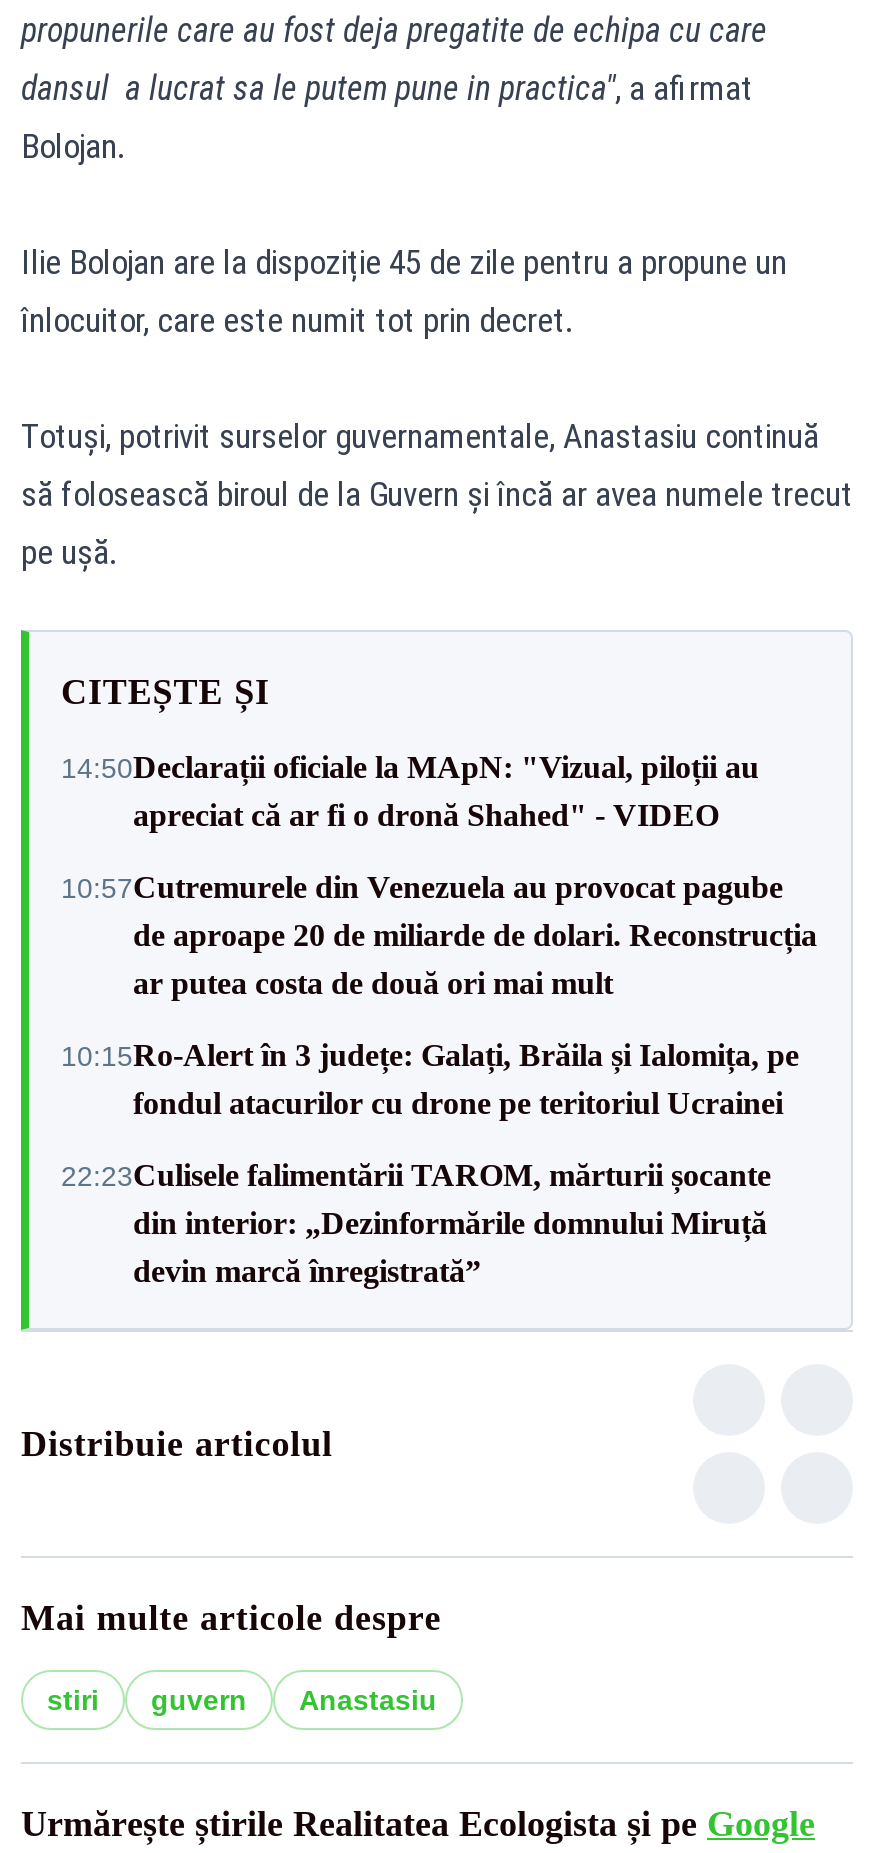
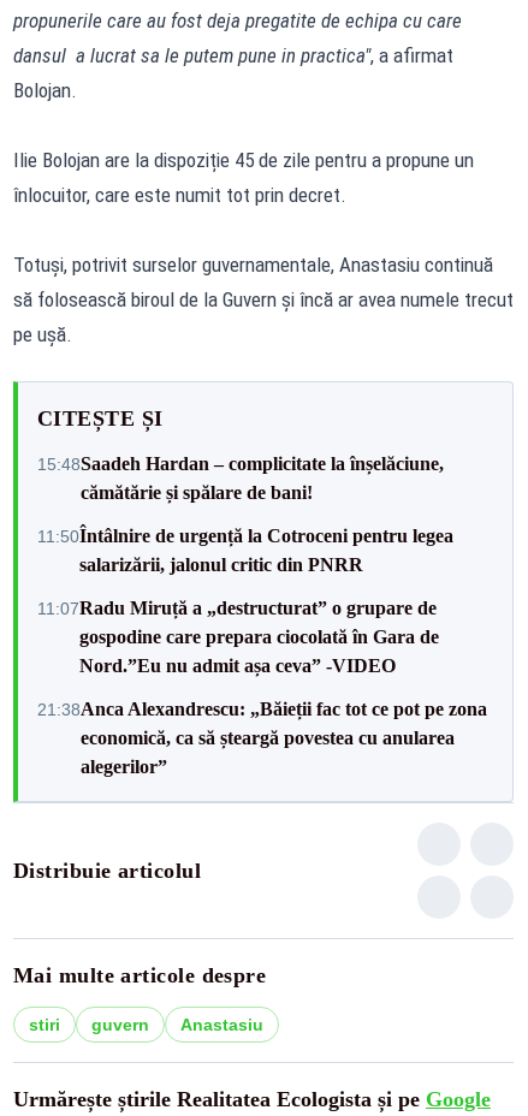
- 14:50Declarații oficiale la MApN: "Vizual, piloții au
- apreciat că ar fi o dronă Shahed" - VIDEO
+ 15:48Saadeh Hardan – complicitate la înșelăciune,
+ cămătărie și spălare de bani!

- 10:57Cutremurele din Venezuela au provocat pagube
- de aproape 20 de miliarde de dolari. Reconstrucția
- ar putea costa de două ori mai mult
+ 11:50Întâlnire de urgență la Cotroceni pentru legea
+ salarizării, jalonul critic din PNRR

- 10:15Ro‑Alert în 3 județe: Galați, Brăila și Ialomița, pe
- fondul atacurilor cu drone pe teritoriul Ucrainei
+ 11:07Radu Miruță a „destructurat” o grupare de
+ gospodine care prepara ciocolată în Gara de
+ Nord.”Eu nu admit așa ceva” -VIDEO

- 22:23Culisele falimentării TAROM, mărturii șocante
- din interior: „Dezinformările domnului Miruță
- devin marcă înregistrată”
+ 21:38Anca Alexandrescu: „Băieții fac tot ce pot pe zona
+ economică, ca să șteargă povestea cu anularea
+ alegerilor”
